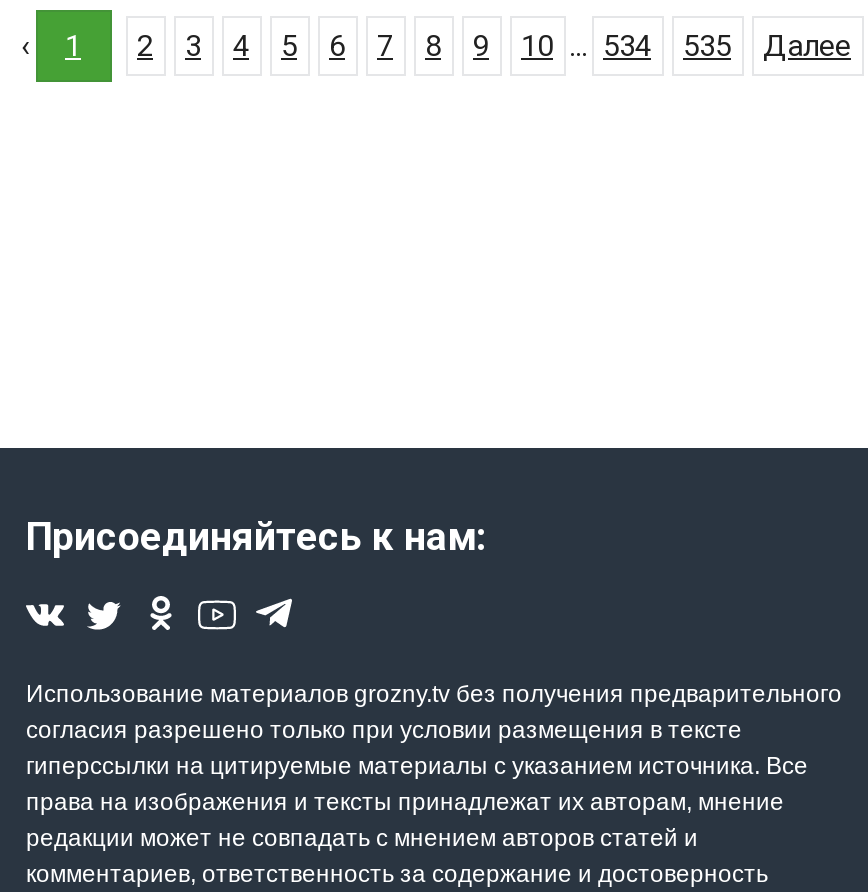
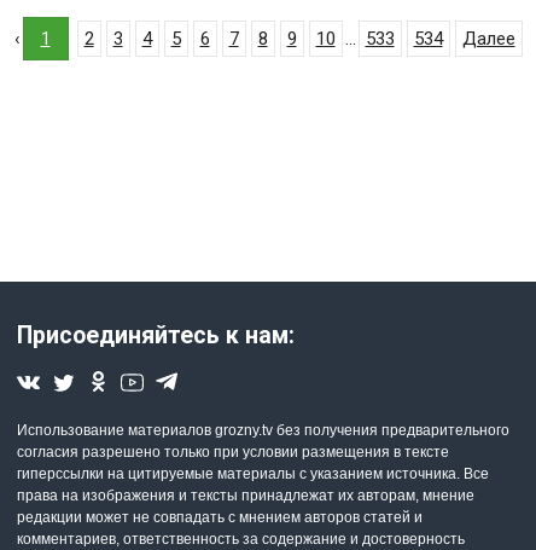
- 10 ... 534
+ 10 ... 533

- 535
+ 534
